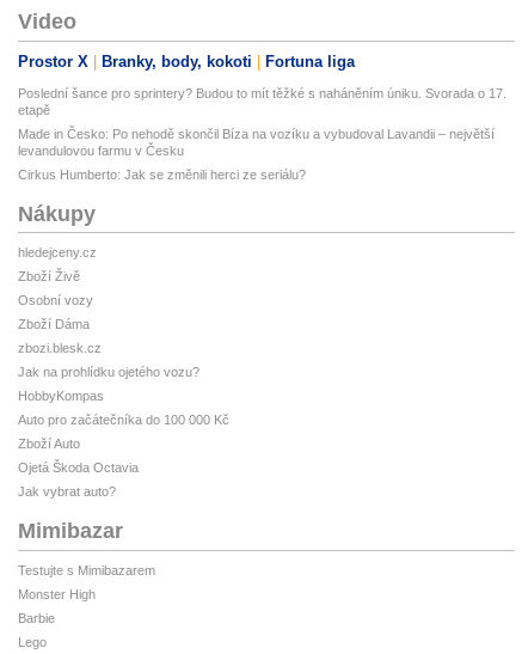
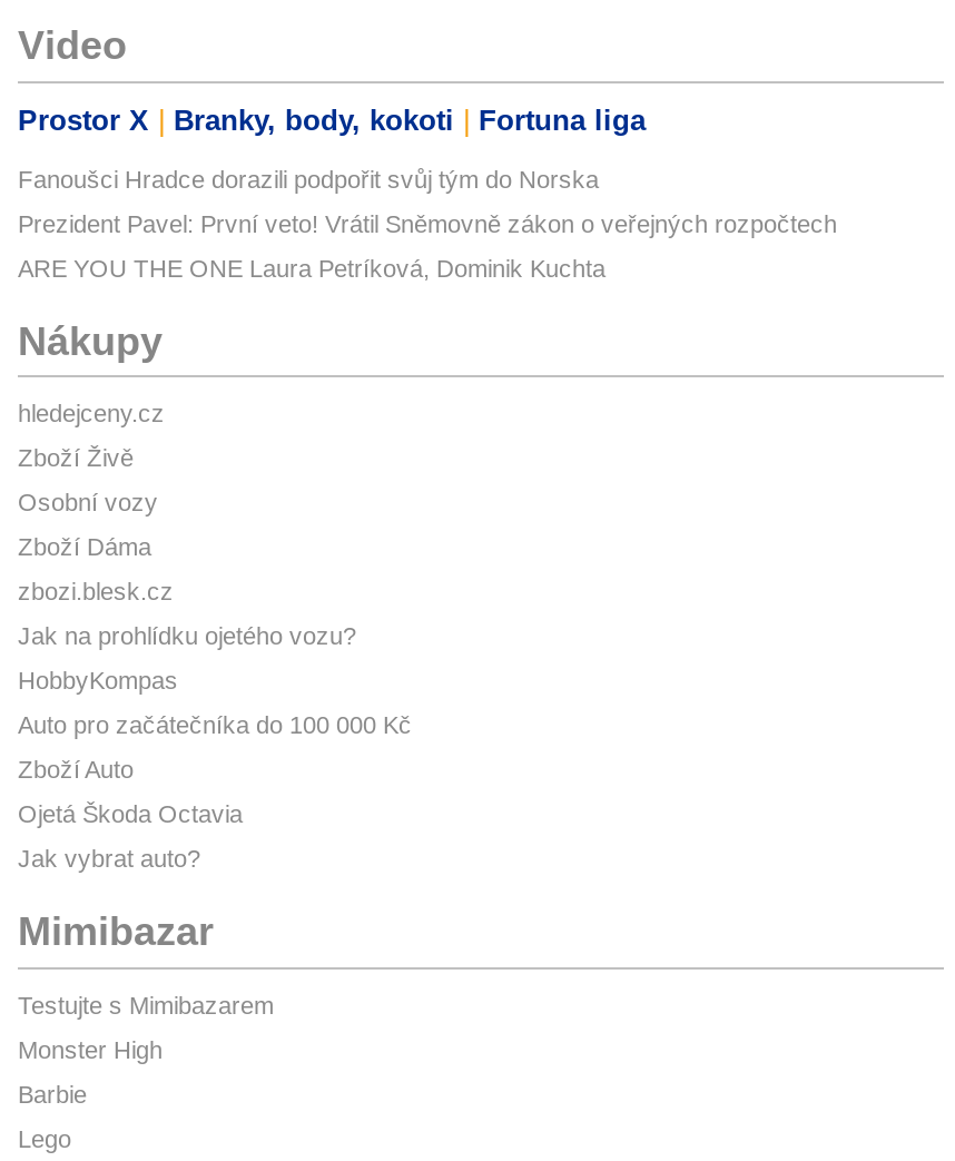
- Poslední šance pro sprintery? Budou to mít těžké s naháněním úniku. Svorada o 17.
- etapě
+ Fanoušci Hradce dorazili podpořit svůj tým do Norska

- Made in Česko: Po nehodě skončil Bíza na vozíku a vybudoval Lavandii – největší
- levandulovou farmu v Česku
+ Prezident Pavel: První veto! Vrátil Sněmovně zákon o veřejných rozpočtech

- Cirkus Humberto: Jak se změnili herci ze seriálu?
+ ARE YOU THE ONE Laura Petríková, Dominik Kuchta
